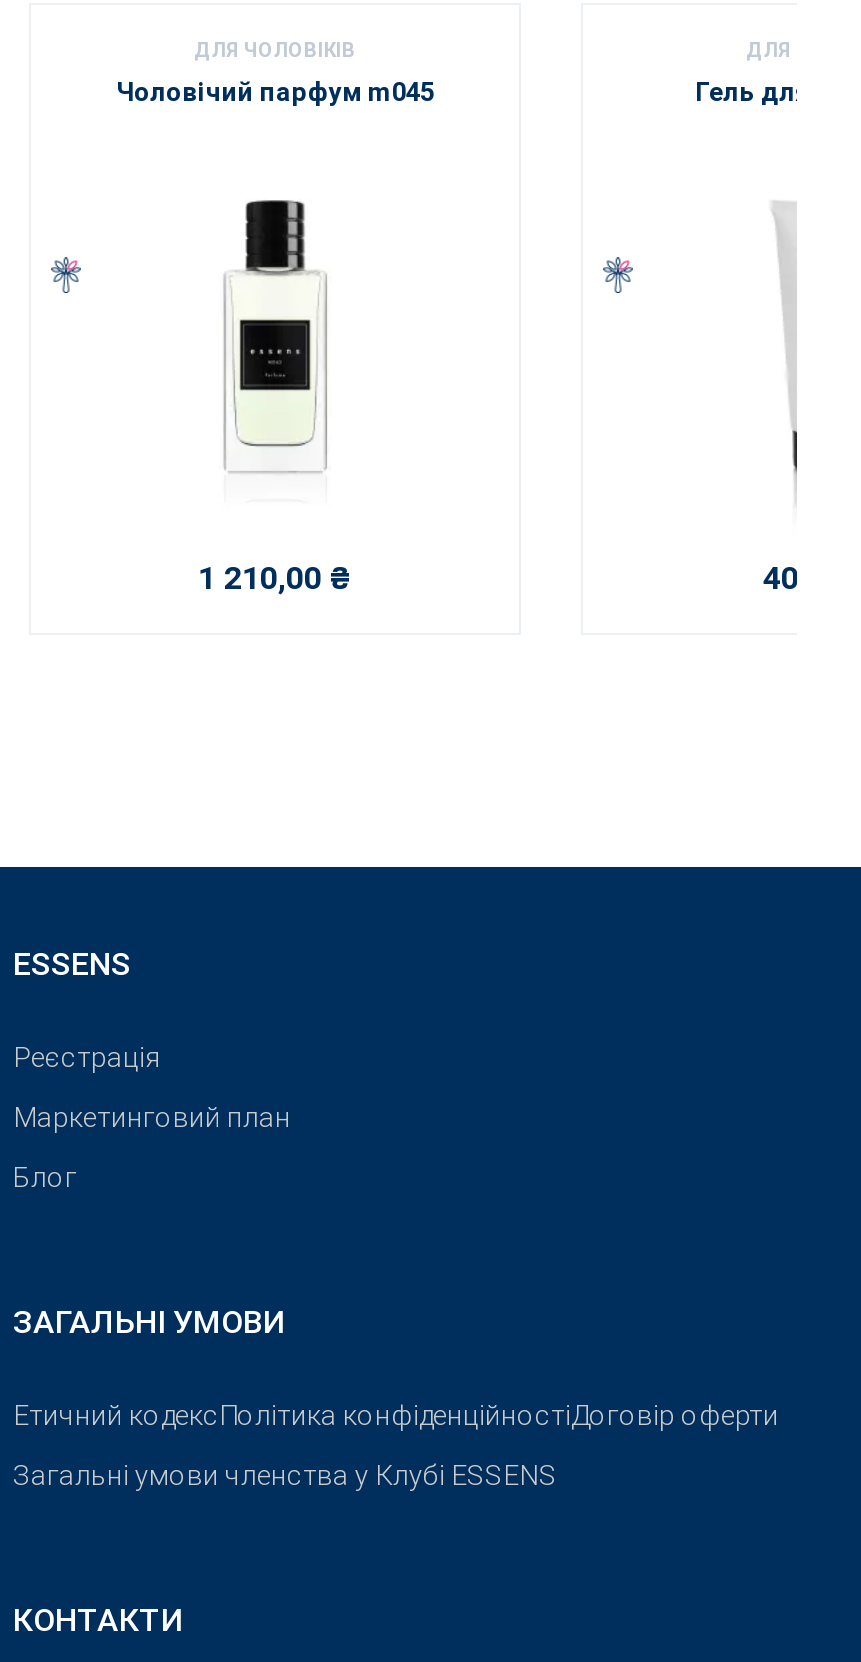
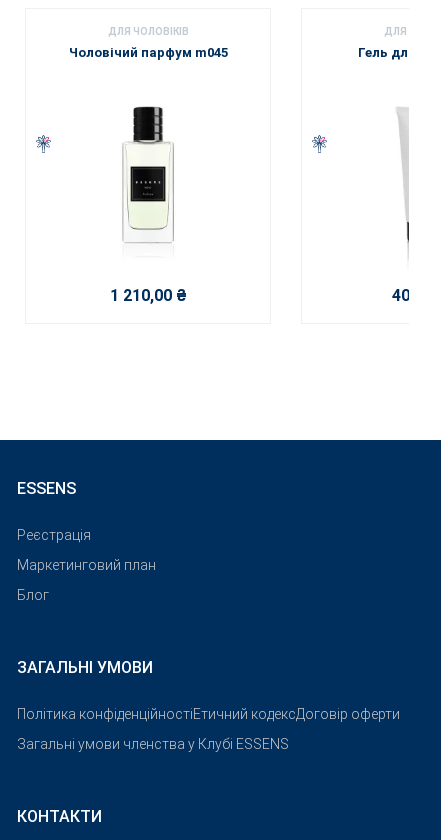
- Етичний кодекс Політика конфіденційностіДоговір оферти
+ Політика конфіденційності Етичний кодексДоговір оферти
